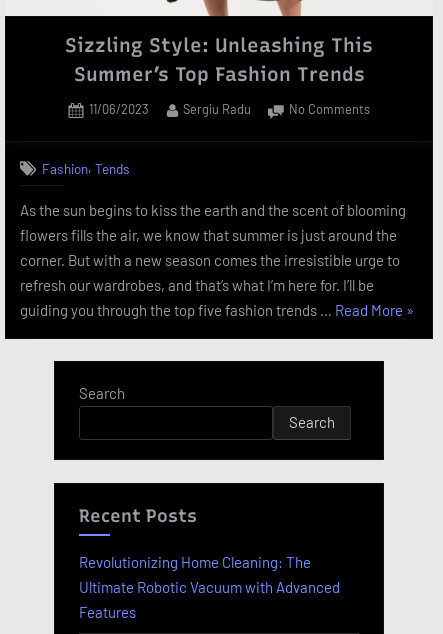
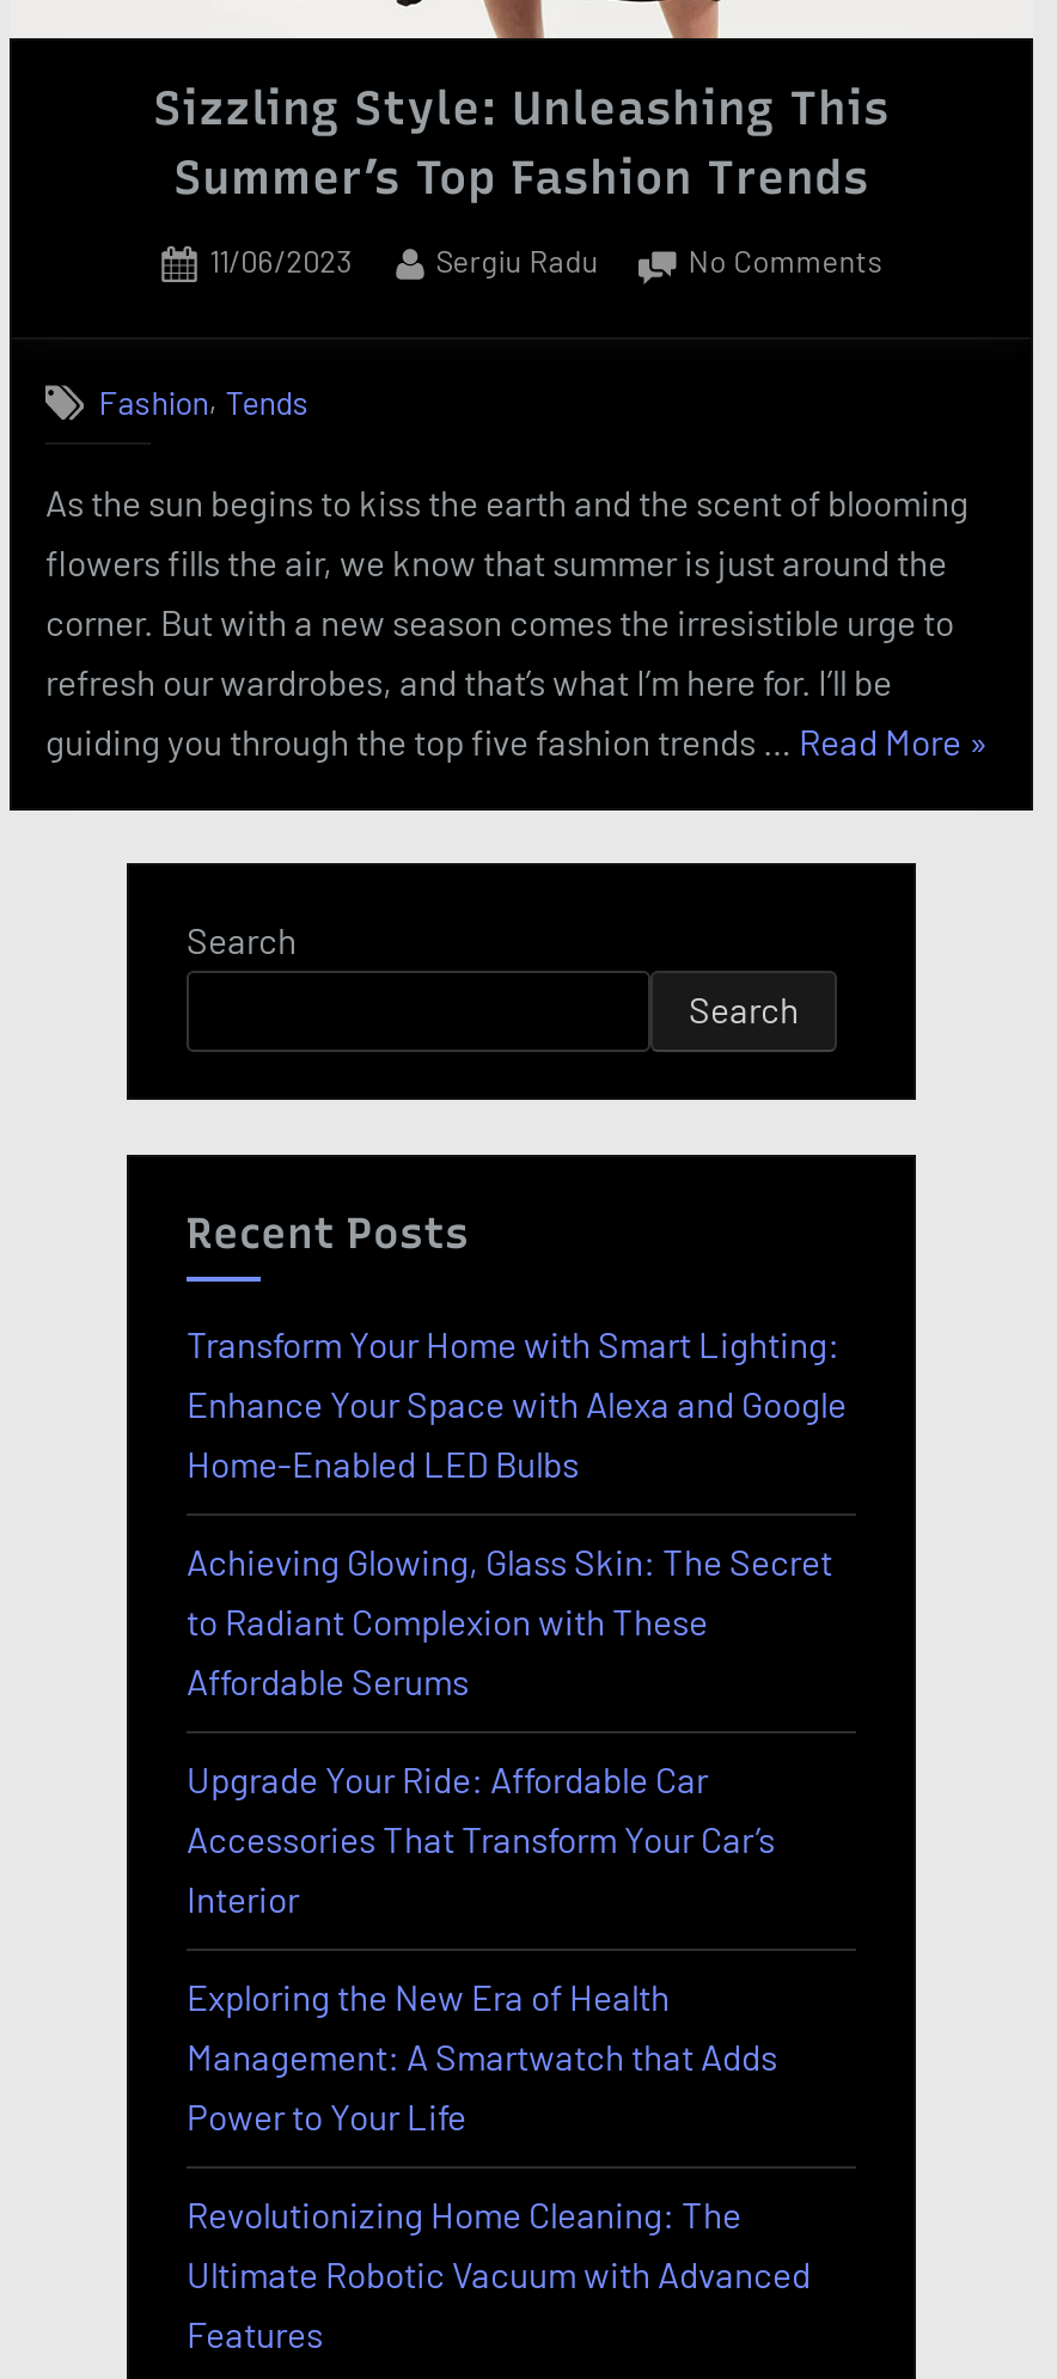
+ Transform Your Home with Smart Lighting:
+ Enhance Your Space with Alexa and Google
+ Home-Enabled LED Bulbs
+ Achieving Glowing, Glass Skin: The Secret
+ to Radiant Complexion with These
+ Affordable Serums
+ Upgrade Your Ride: Affordable Car
+ Accessories That Transform Your Car’s
+ Interior
+ Exploring the New Era of Health
+ Management: A Smartwatch that Adds
+ Power to Your Life
